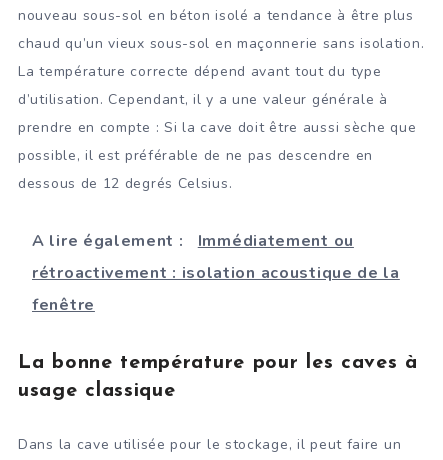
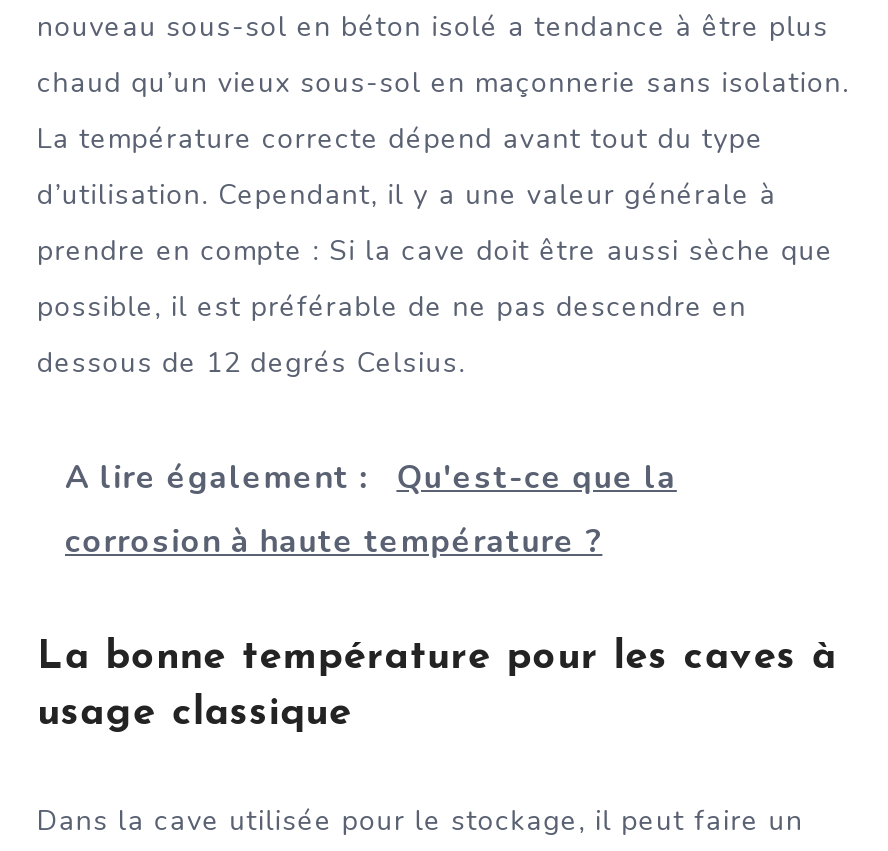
- A lire également : Immédiatement ou
- rétroactivement : isolation acoustique de la
- fenêtre
+ A lire également : Qu'est-ce que la
+ corrosion à haute température ?
